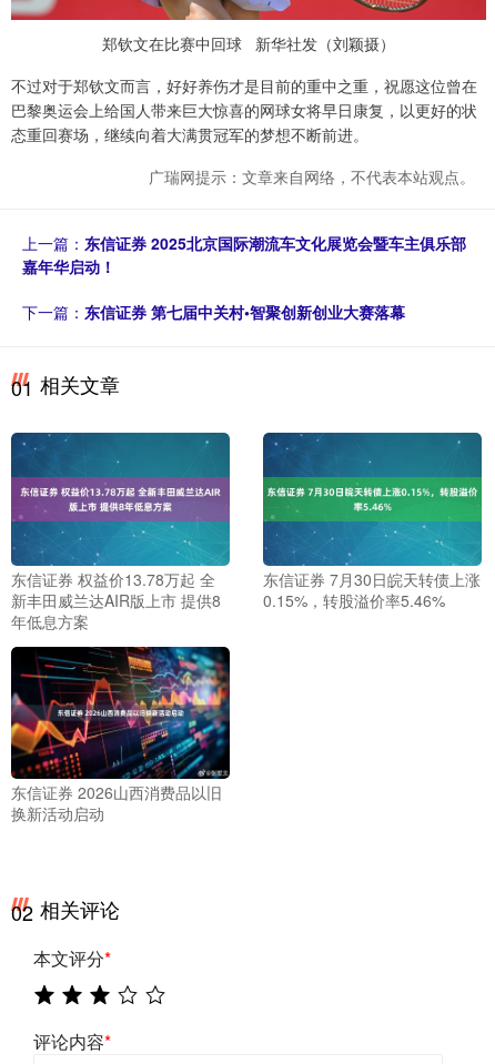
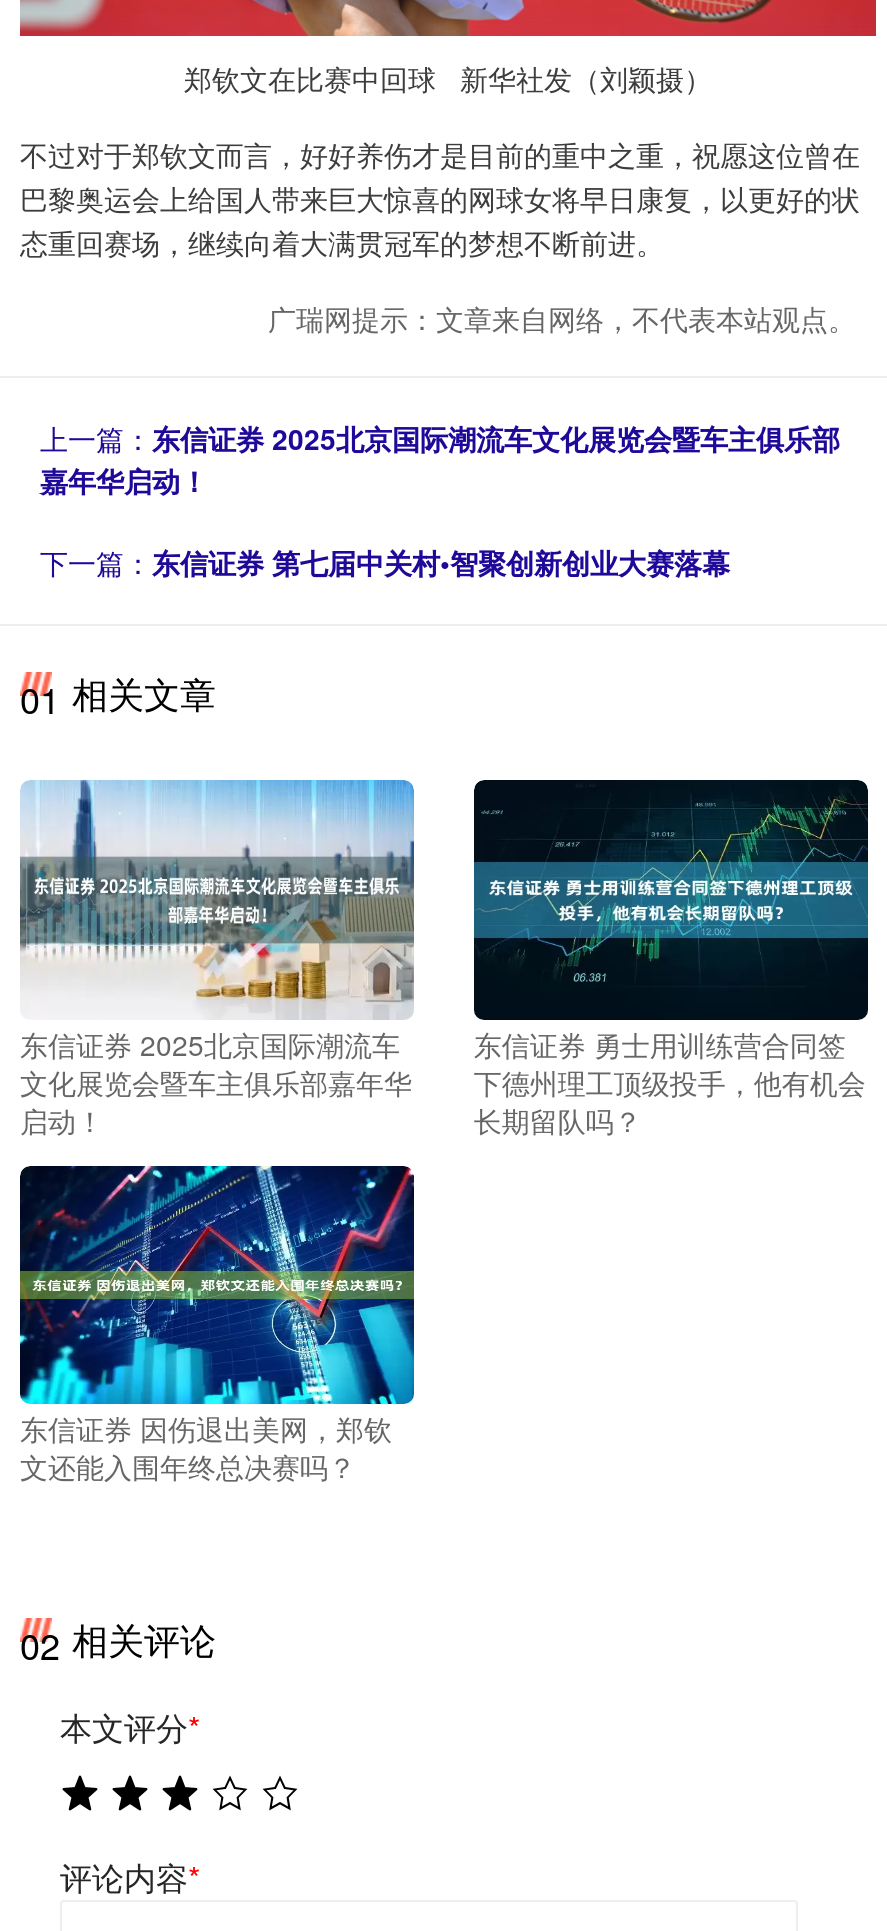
- [image]
- 东信证券 权益价13.78万起 全
- 新丰田威兰达AIR版上市 提供8
- 年低息方案
+ [image]
+ 东信证券 2025北京国际潮流车
+ 文化展览会暨车主俱乐部嘉年华
+ 启动！

- [image]
- 东信证券 7月30日皖天转债上涨
- 0.15%，转股溢价率5.46%
+ [image]
+ 东信证券 勇士用训练营合同签
+ 下德州理工顶级投手，他有机会
+ 长期留队吗？

- [image]
- 东信证券 2026山西消费品以旧
- 换新活动启动
+ [image]
+ 东信证券 因伤退出美网，郑钦
+ 文还能入围年终总决赛吗？
